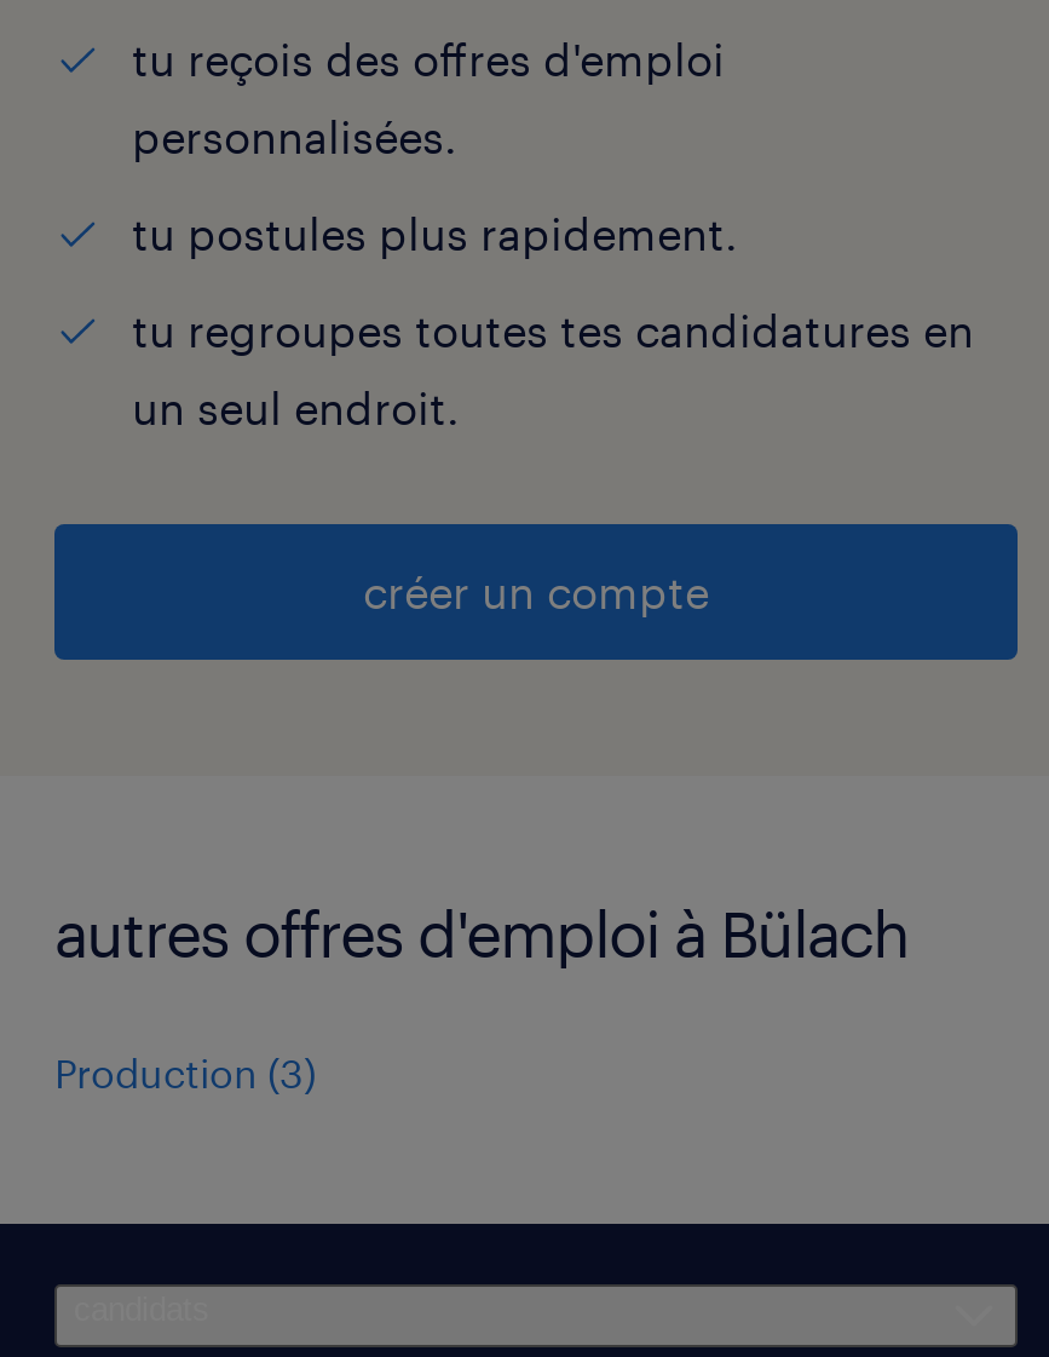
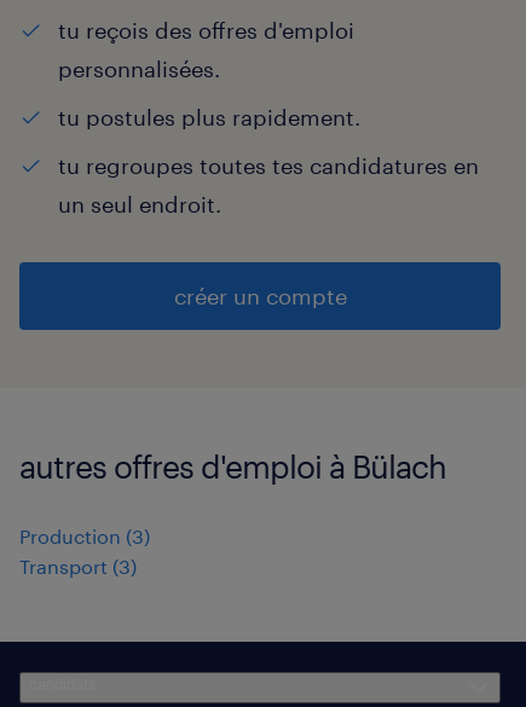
+ Transport (3)
